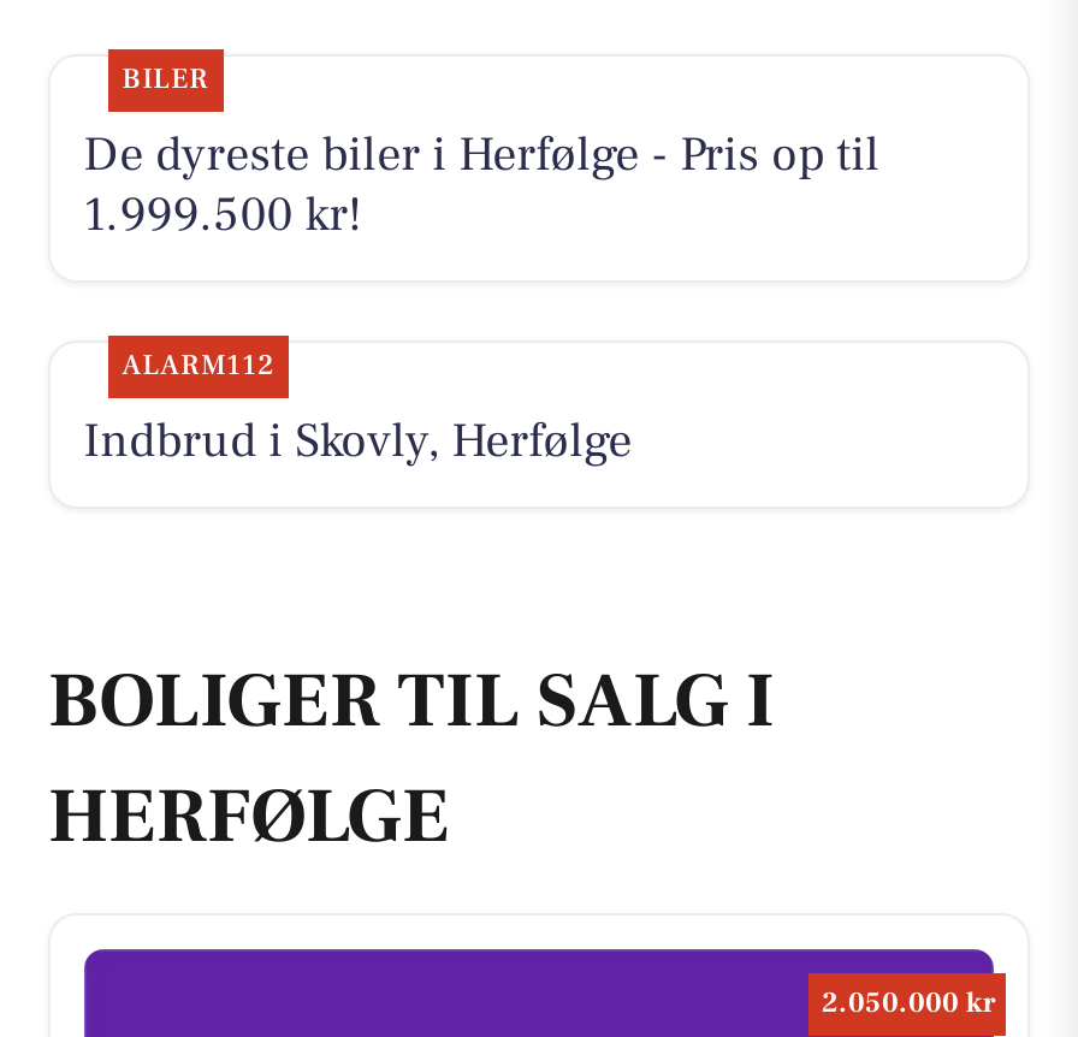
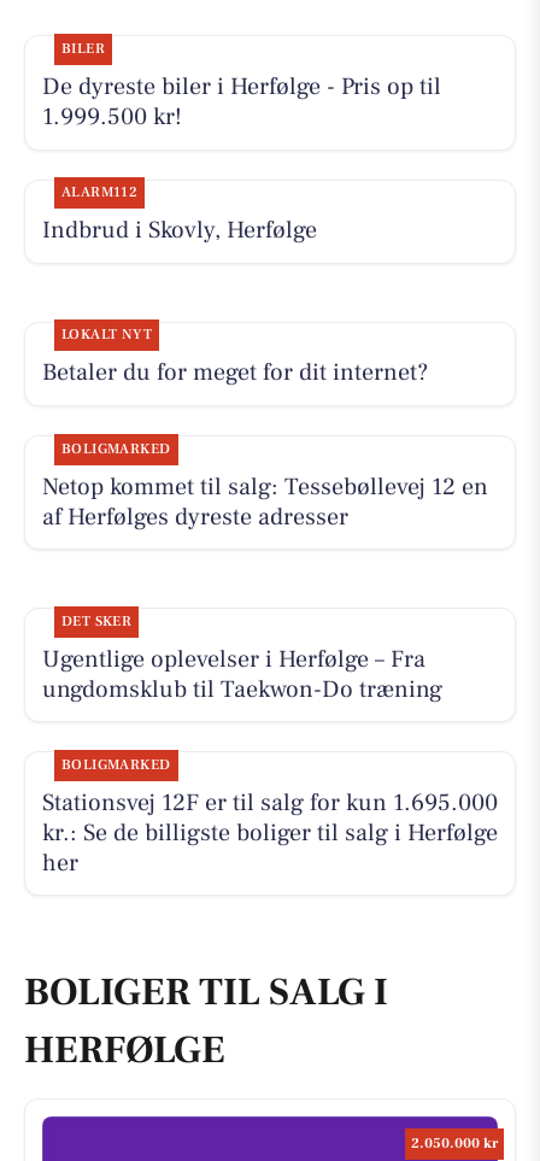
+ LOKALT NYT
+ Betaler du for meget for dit internet?
+ BOLIGMARKED
+ Netop kommet til salg: Tessebøllevej 12 en
+ af Herfølges dyreste adresser

+ DET SKER
+ Ugentlige oplevelser i Herfølge – Fra
+ ungdomsklub til Taekwon-Do træning
+ BOLIGMARKED
+ Stationsvej 12F er til salg for kun 1.695.000
+ kr.: Se de billigste boliger til salg i Herfølge
+ her
